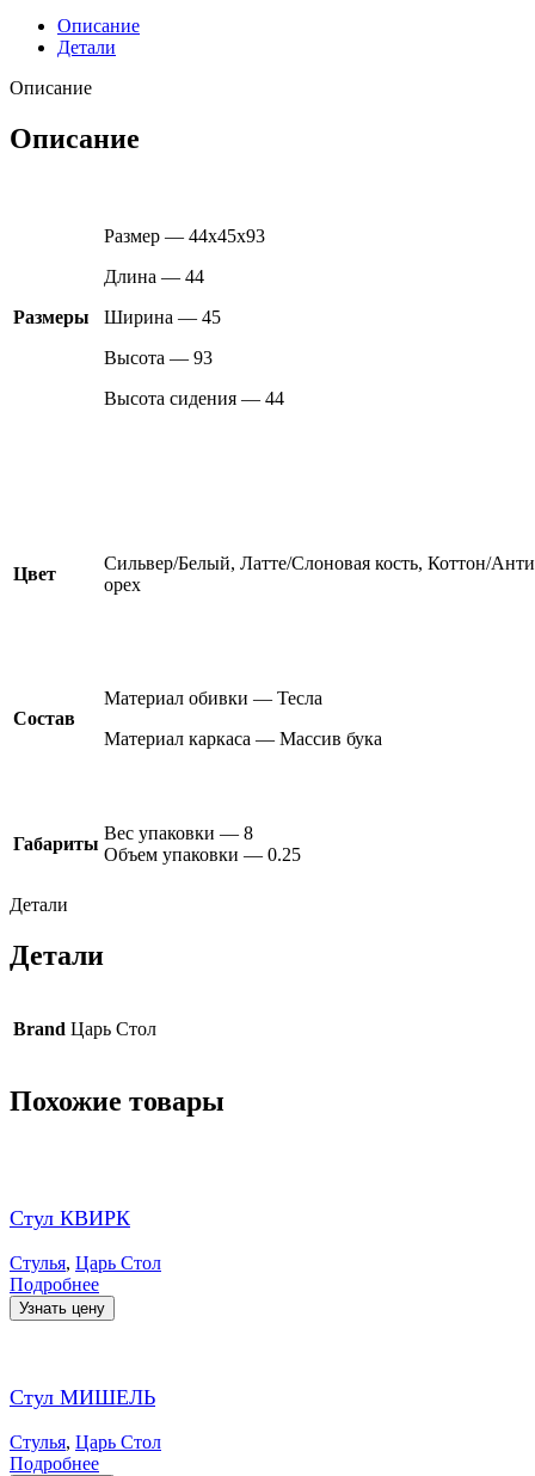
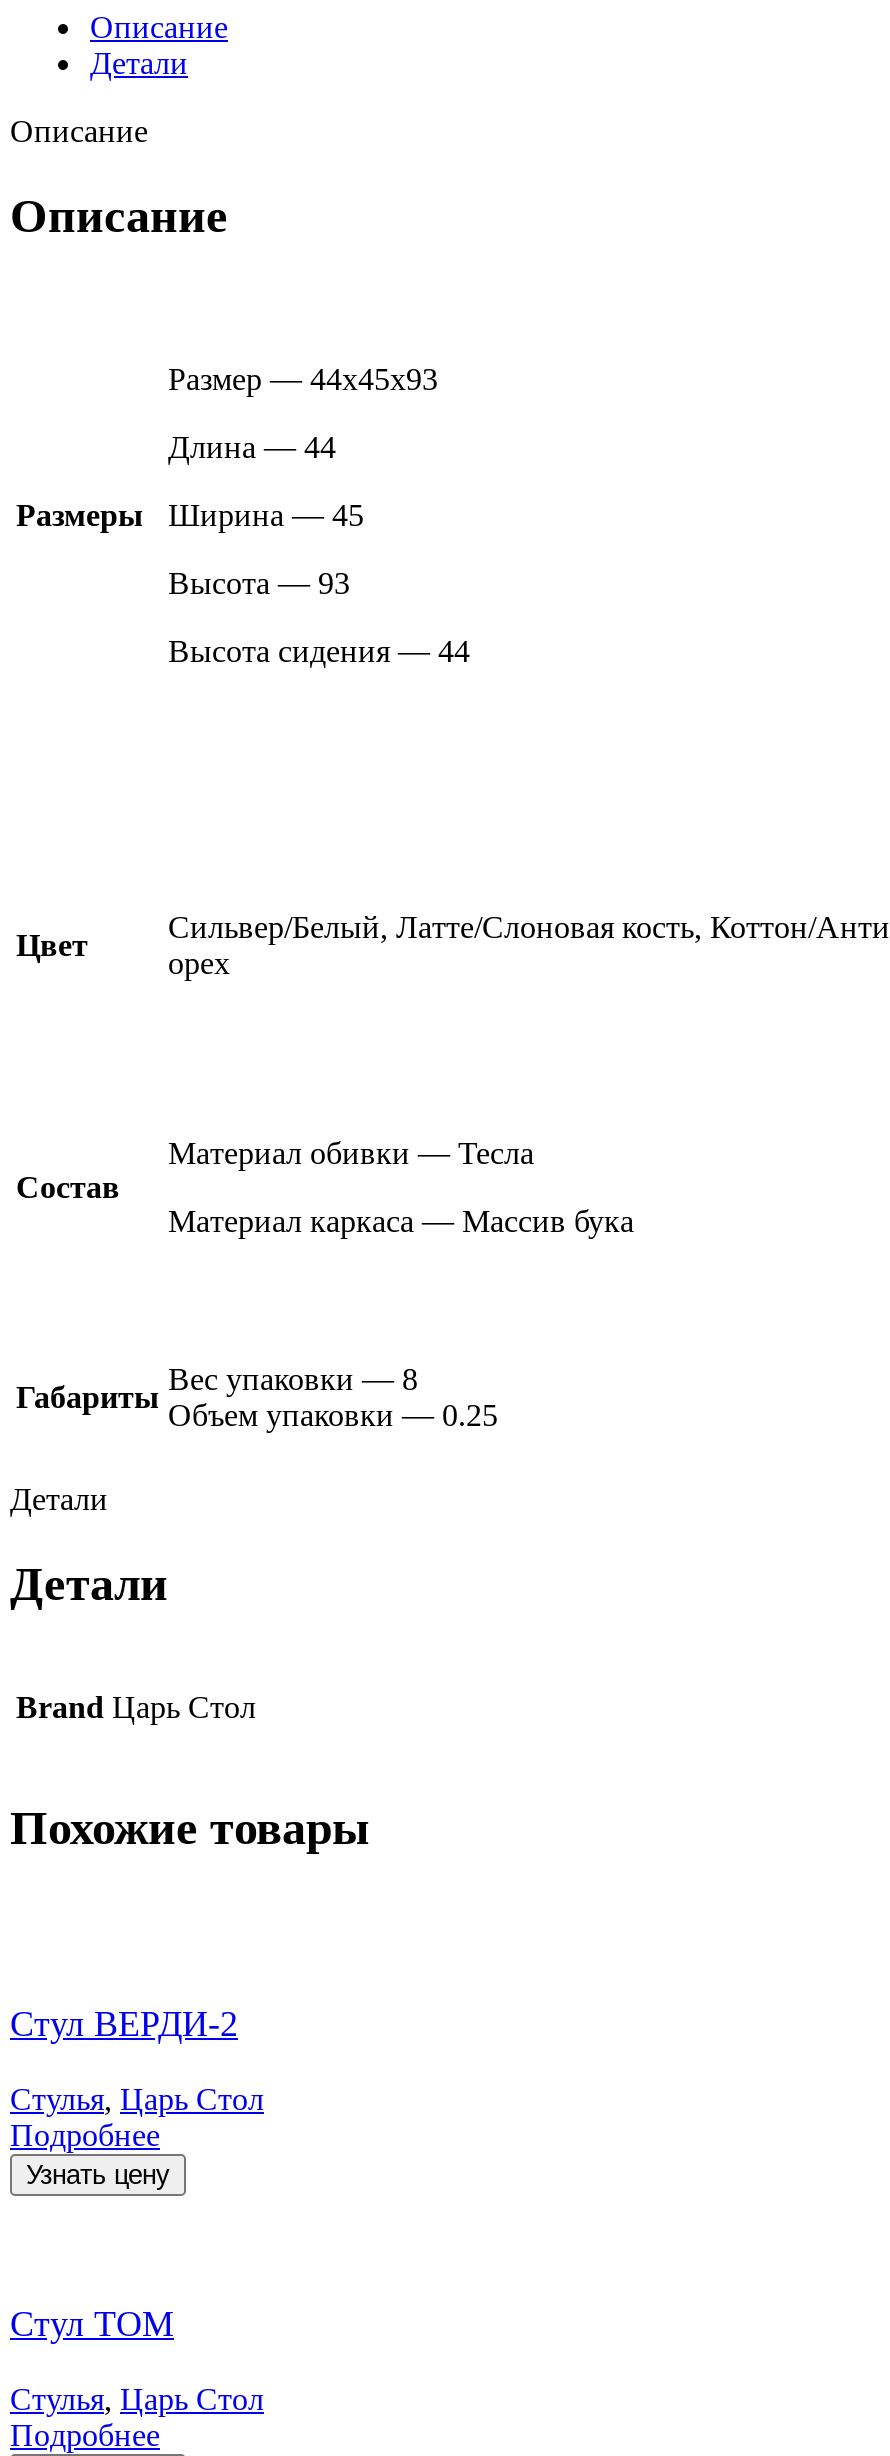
- Стул КВИРК
+ Стул ВЕРДИ-2

- Стул МИШЕЛЬ
+ Стул ТОМ
